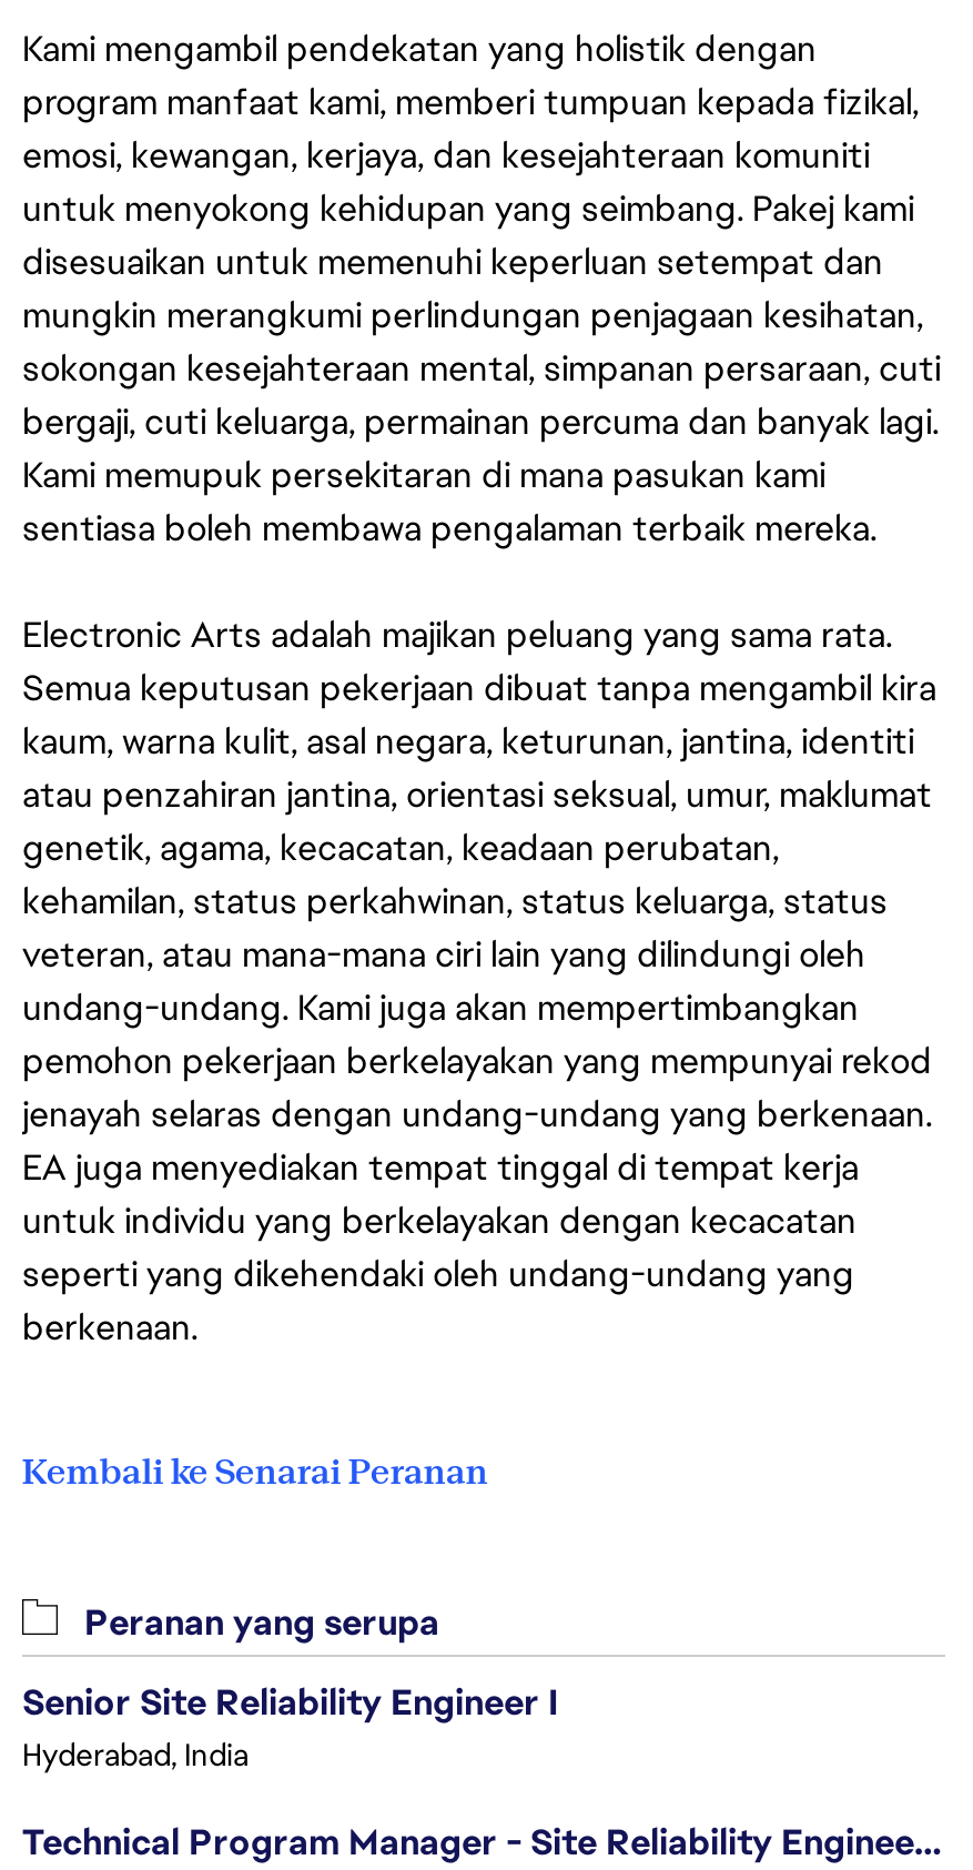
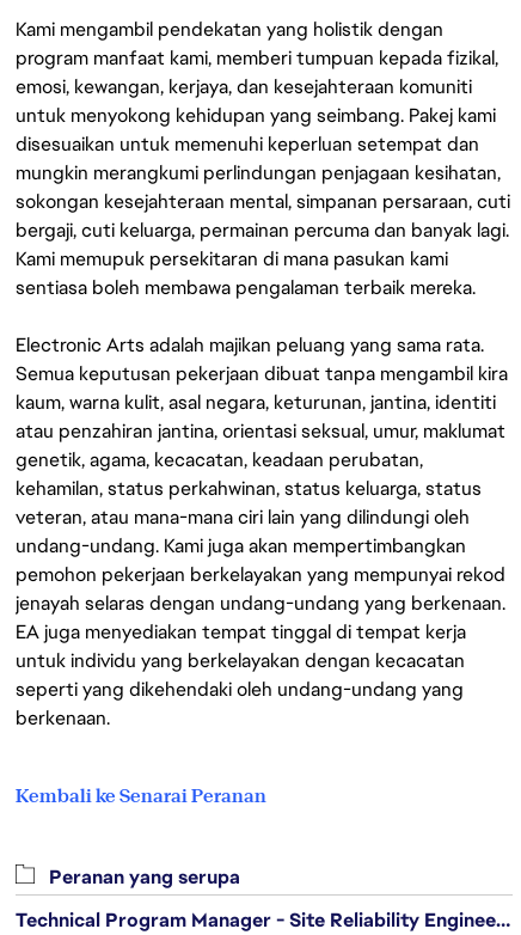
- Senior Site Reliability Engineer I
- Hyderabad, India
